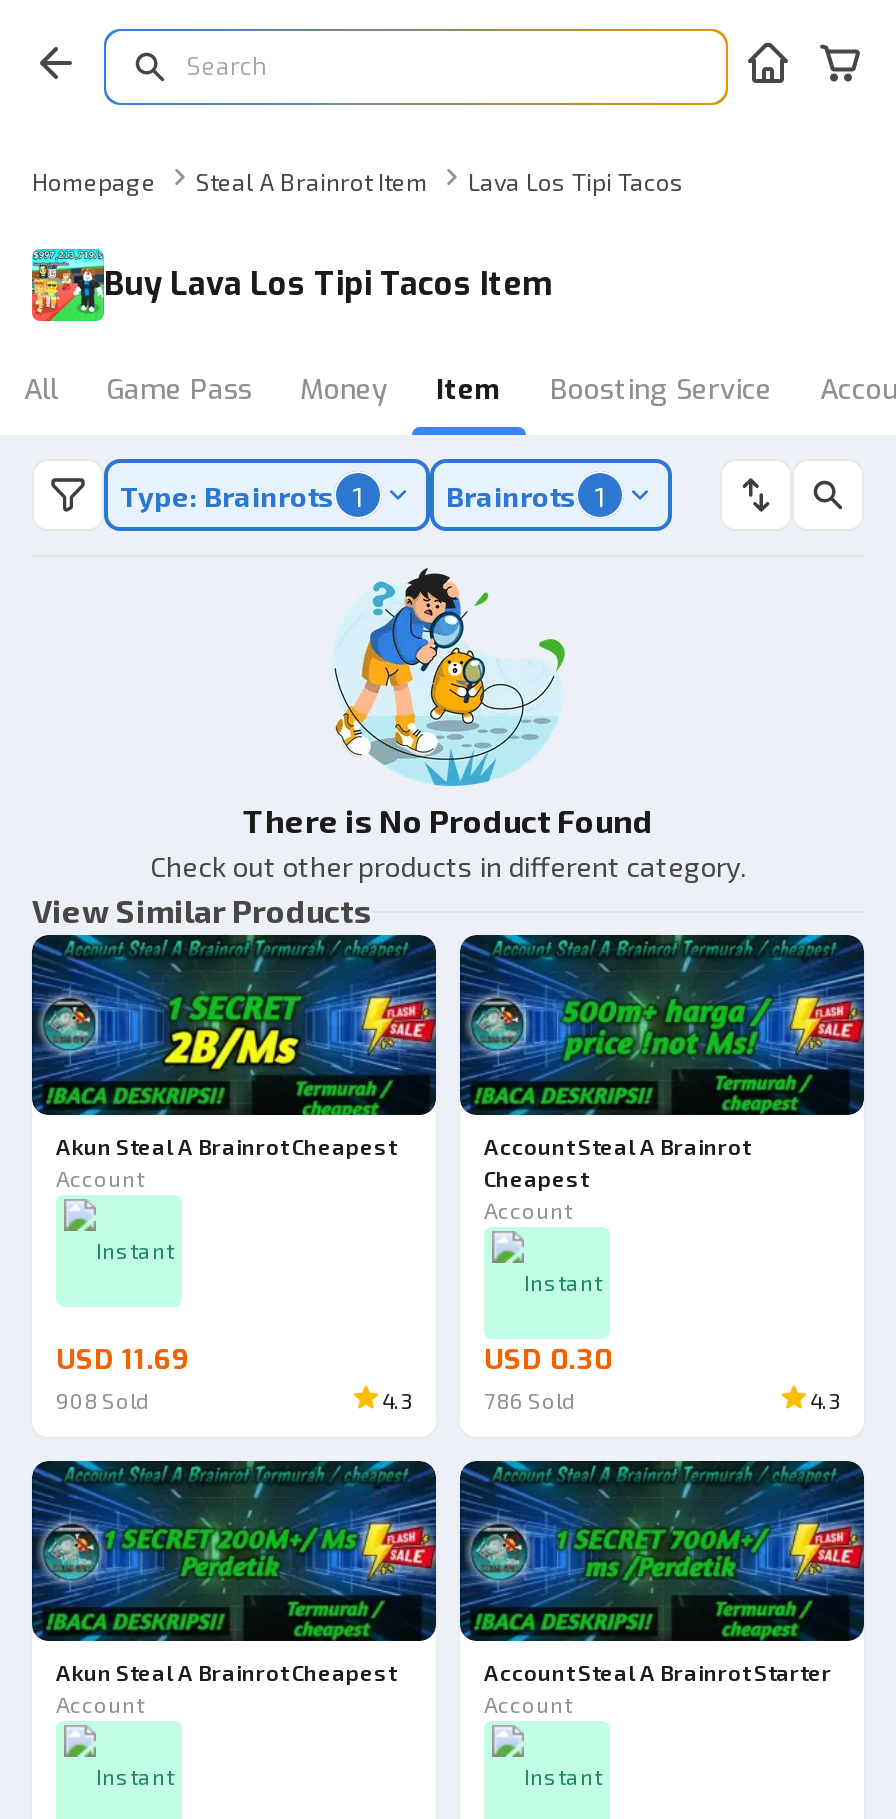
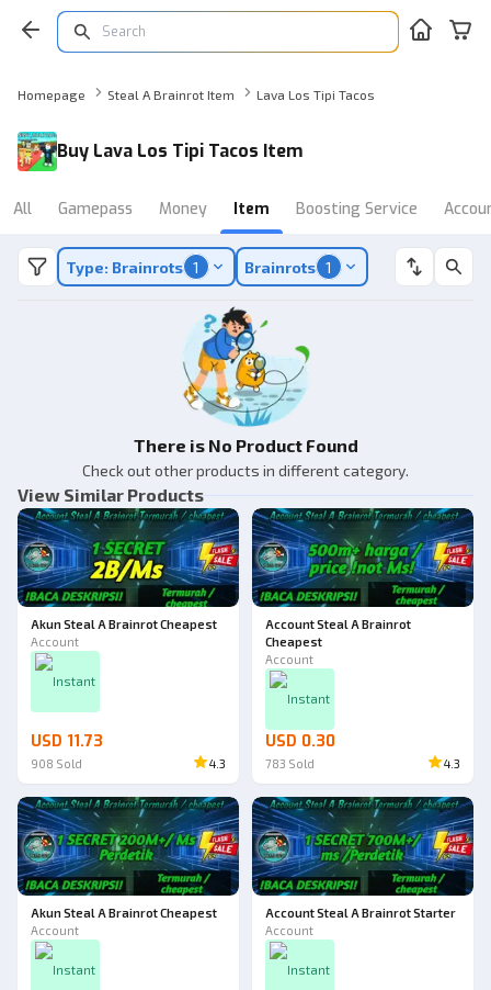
- Game Pass
+ Gamepass

- USD 11.69
+ USD 11.73

- 786 Sold
+ 783 Sold
